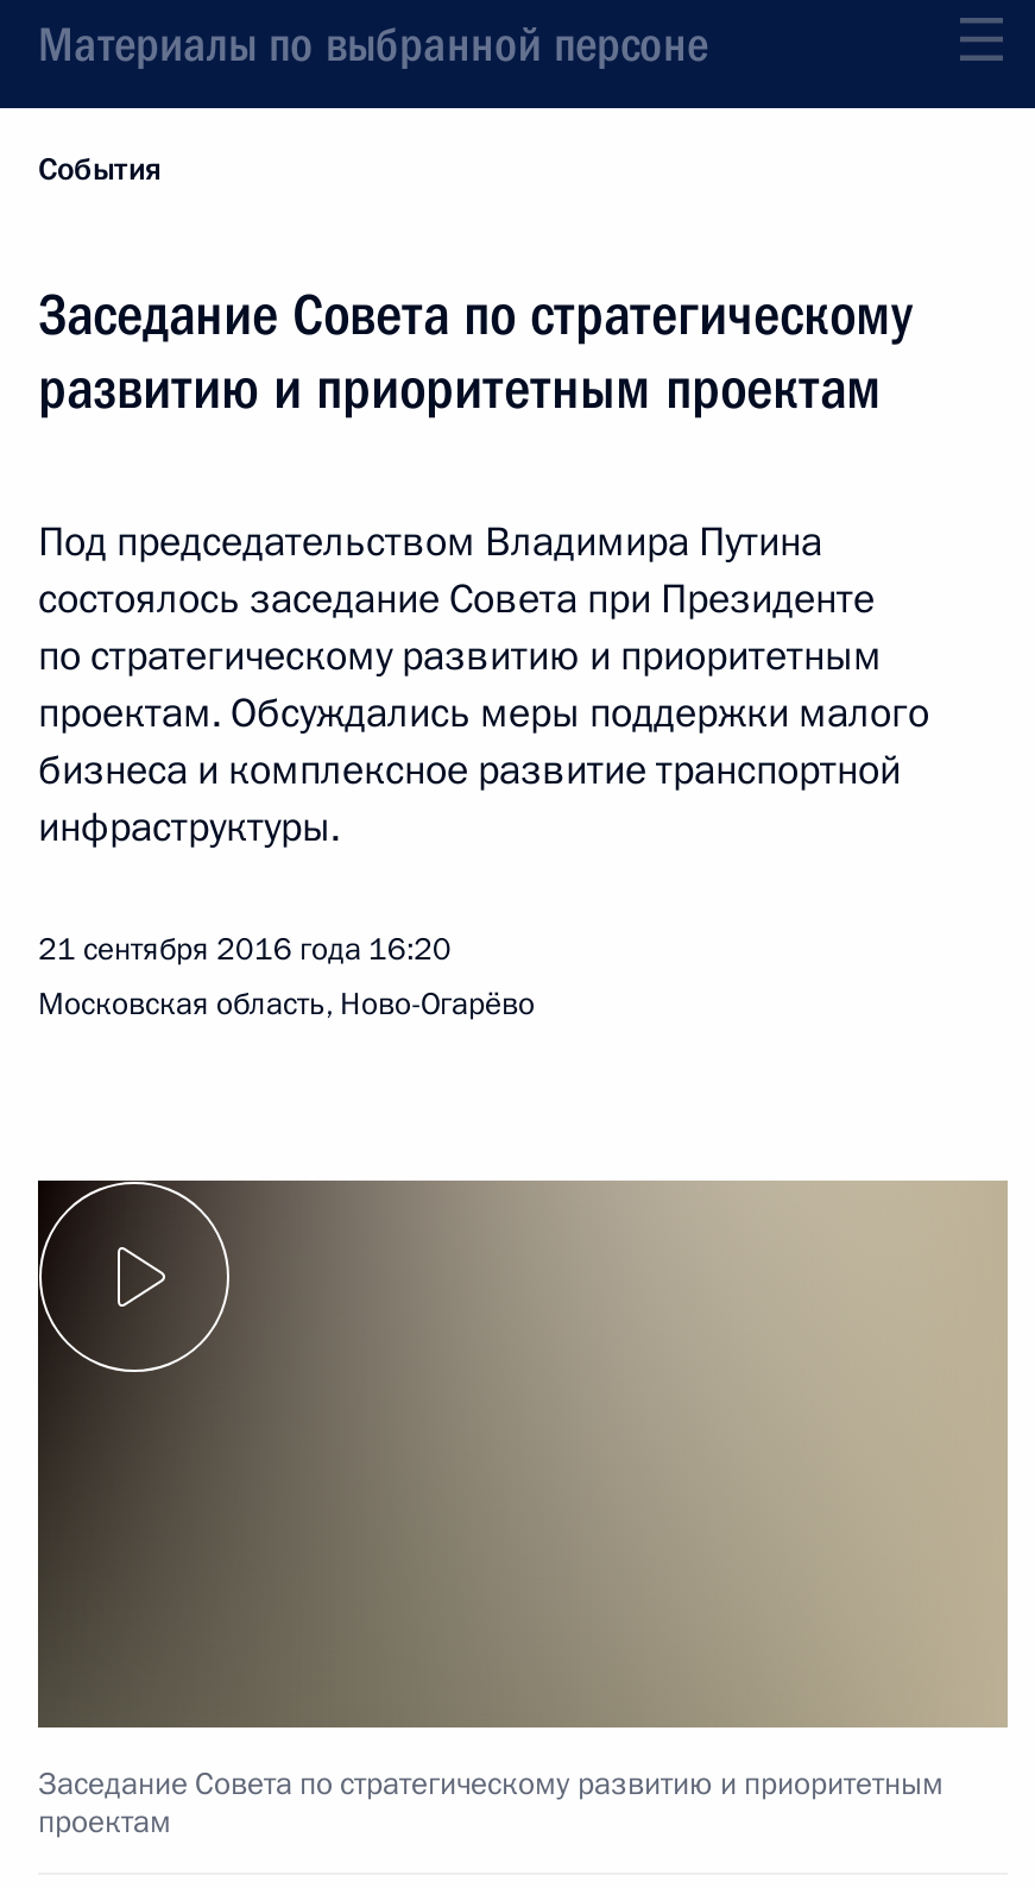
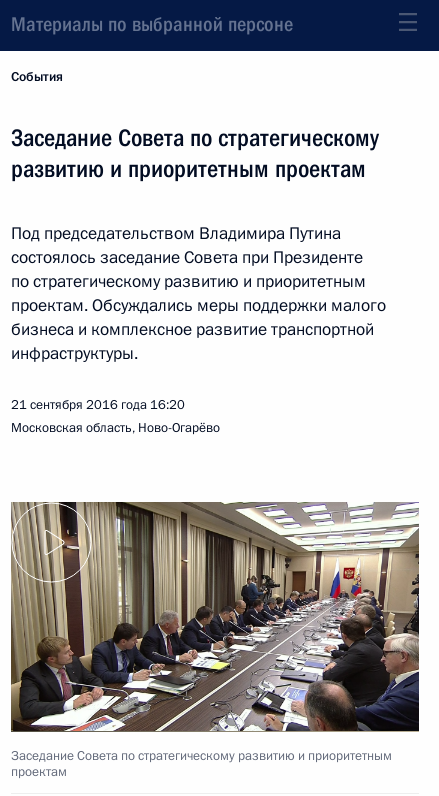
- [image]
+ [image]
